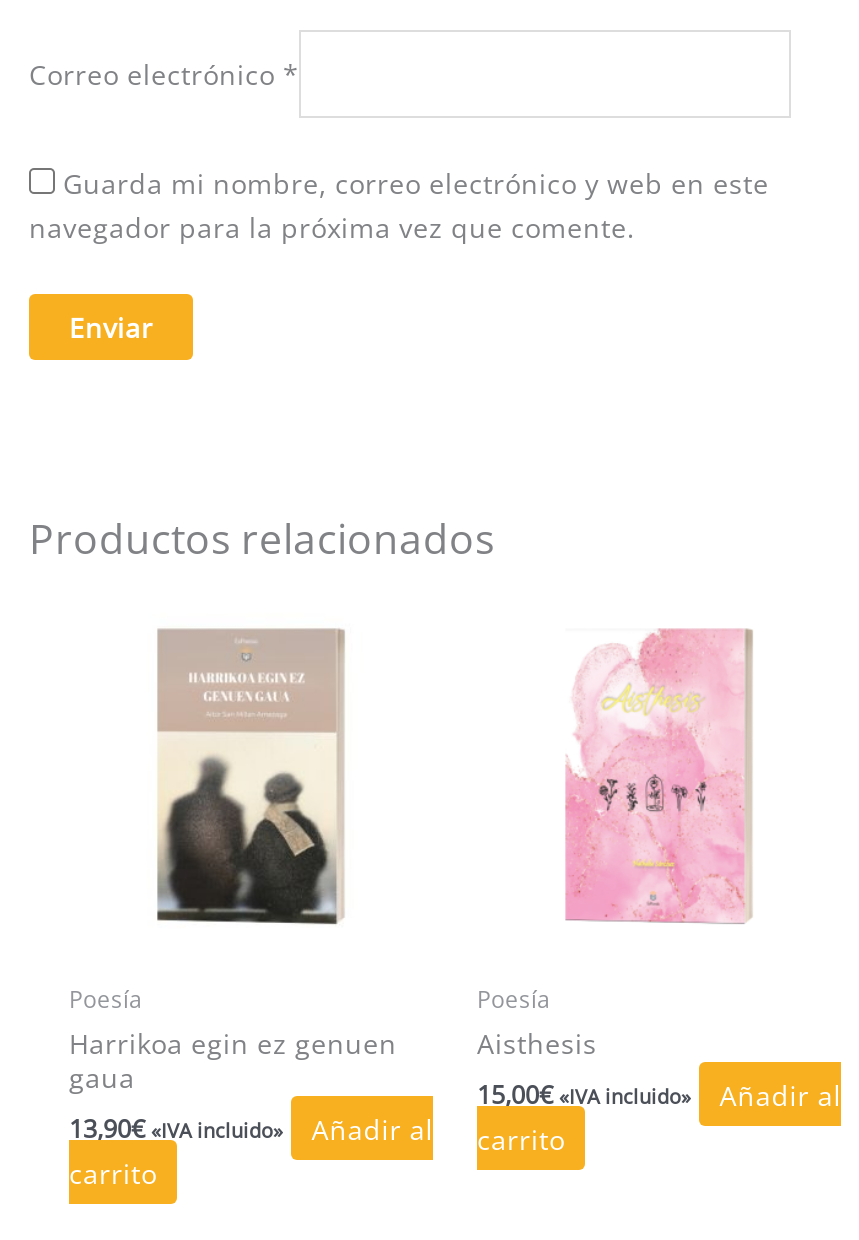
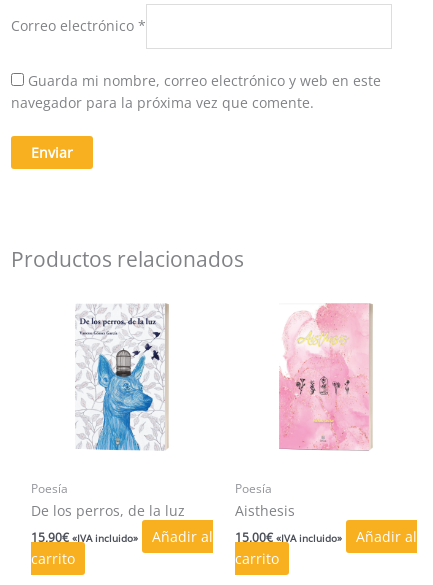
- [image]
+ [image]

- Harrikoa egin ez genuen
- gaua
+ De los perros, de la luz

- 13,90€ «IVA incluido»
+ 15,90€ «IVA incluido»
